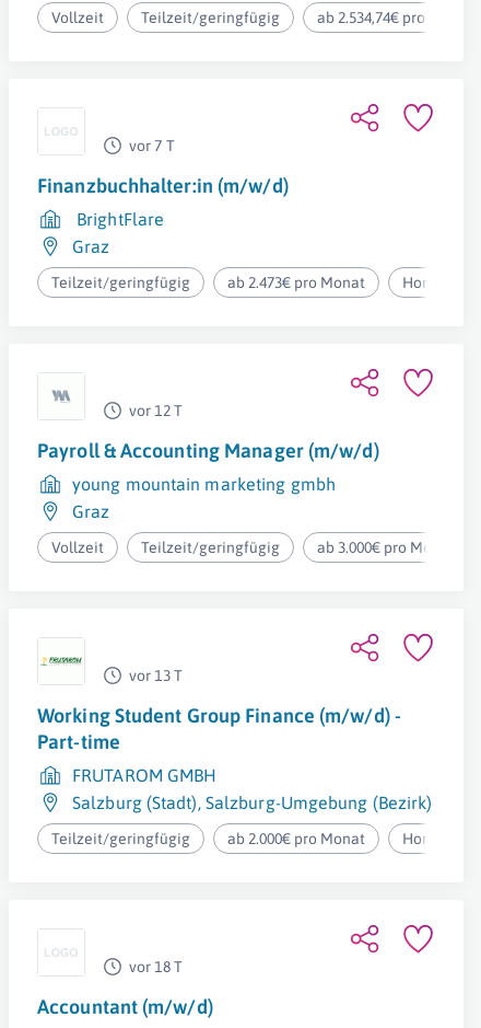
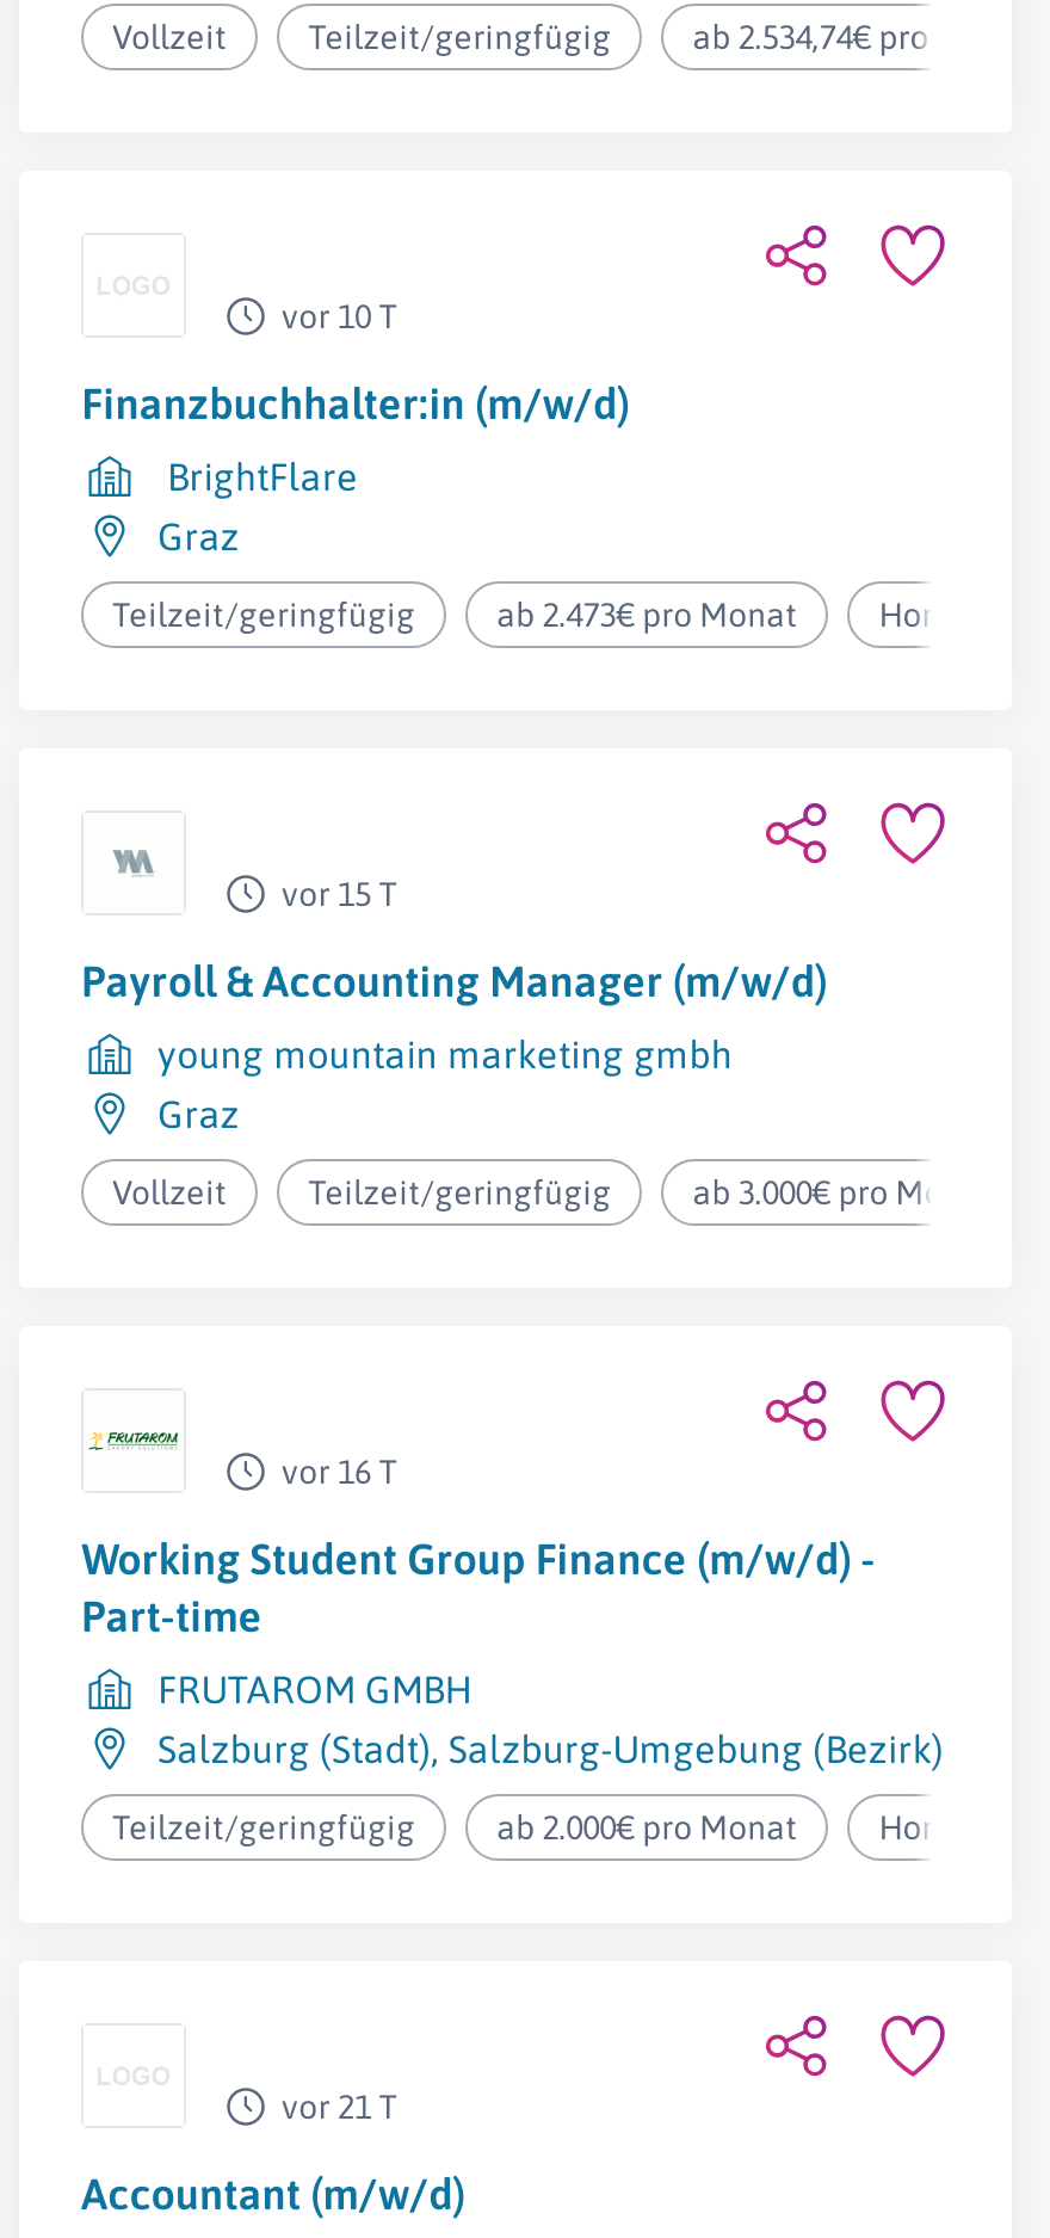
- vor 7 T
+ vor 10 T

- vor 12 T
+ vor 15 T

- vor 13 T
+ vor 16 T

- vor 18 T
+ vor 21 T
